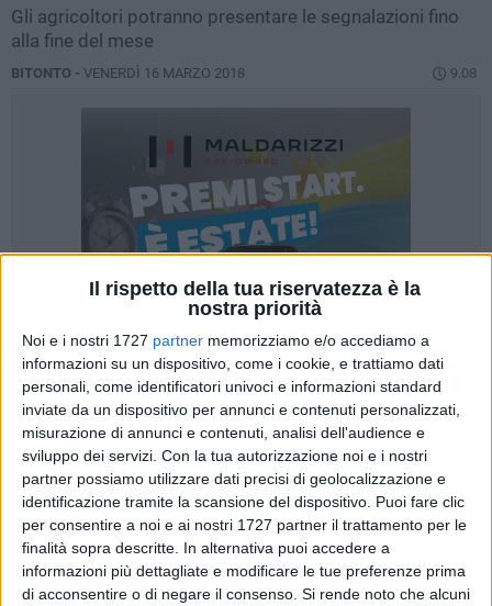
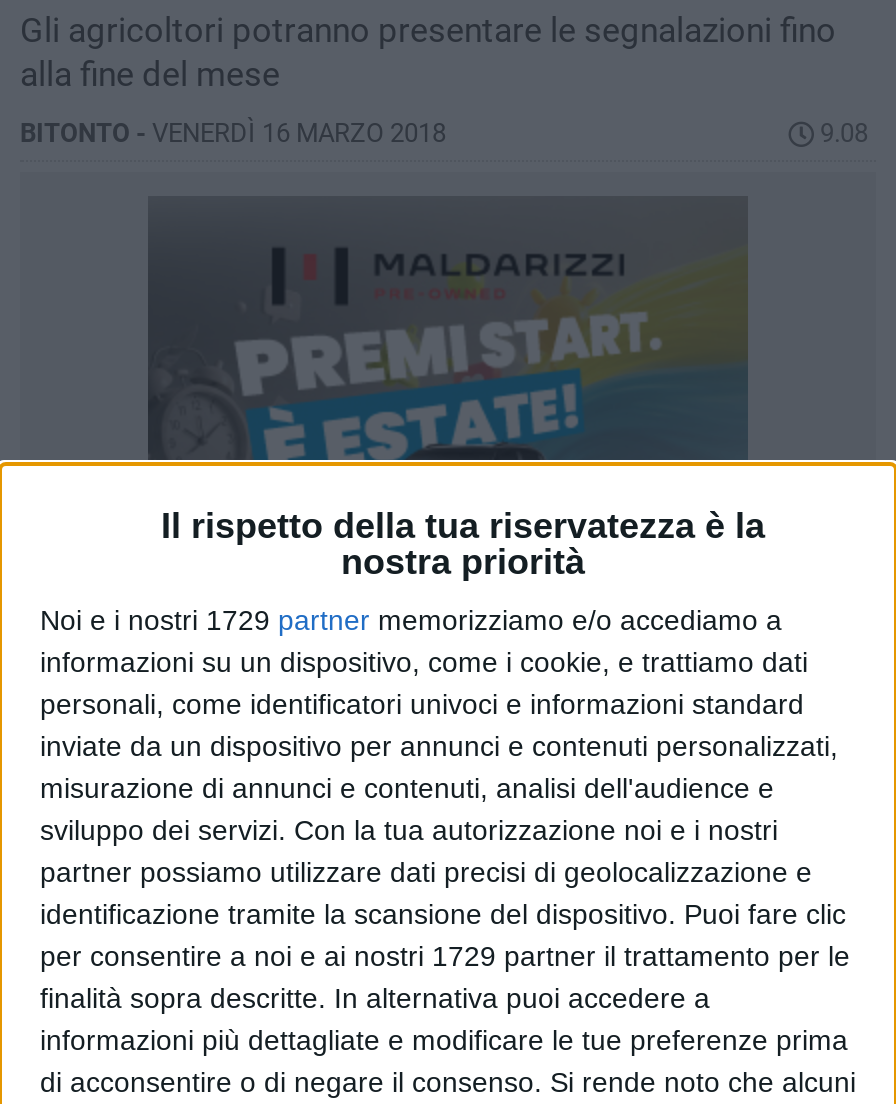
- Noi e i nostri 1727 partner memorizziamo e/o accediamo a
+ Noi e i nostri 1729 partner memorizziamo e/o accediamo a

- per consentire a noi e ai nostri 1727 partner il trattamento per le
+ per consentire a noi e ai nostri 1729 partner il trattamento per le
